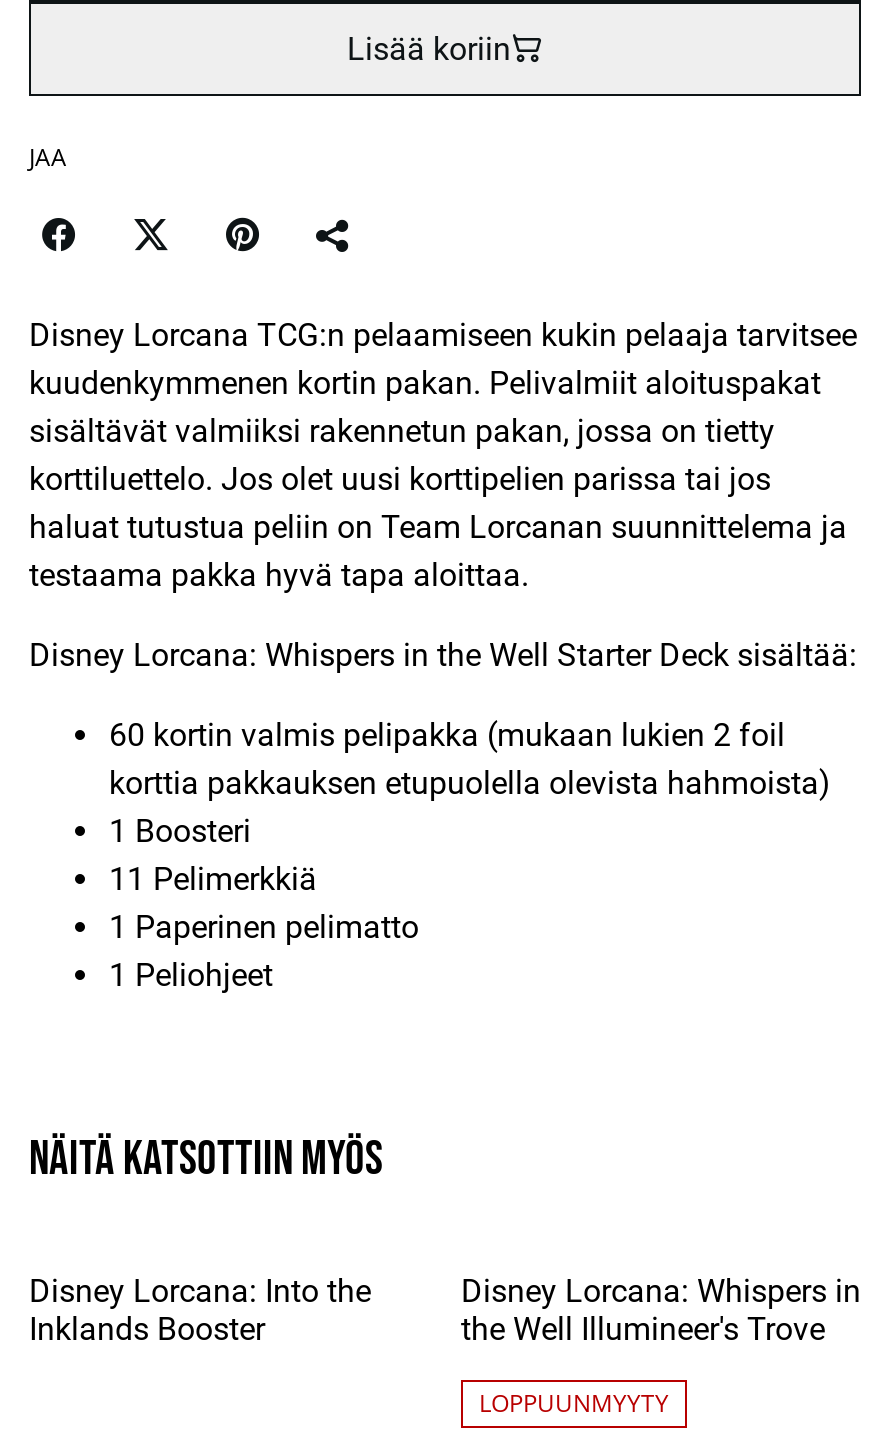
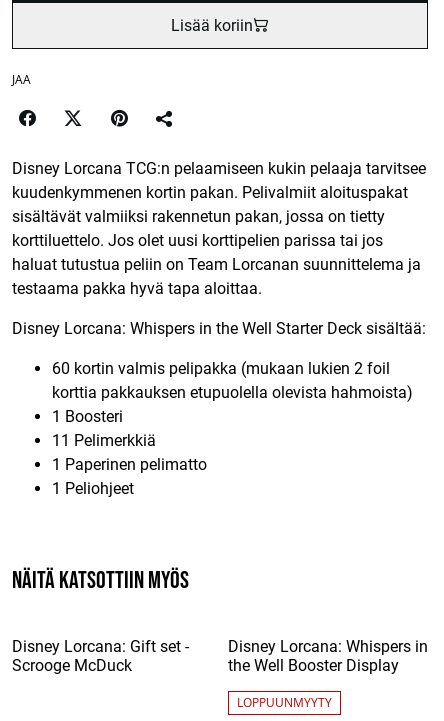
- Disney Lorcana: Into the
- Inklands Booster
+ Disney Lorcana: Gift set -
+ Scrooge McDuck

- the Well Illumineer's Trove
+ the Well Booster Display
